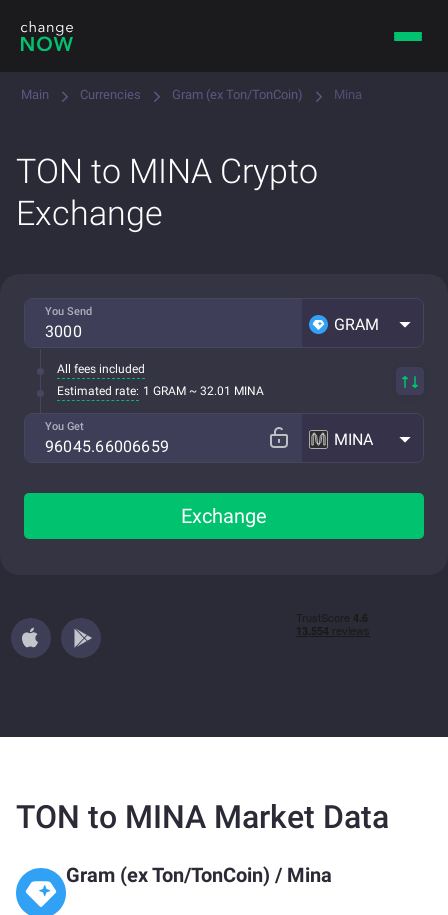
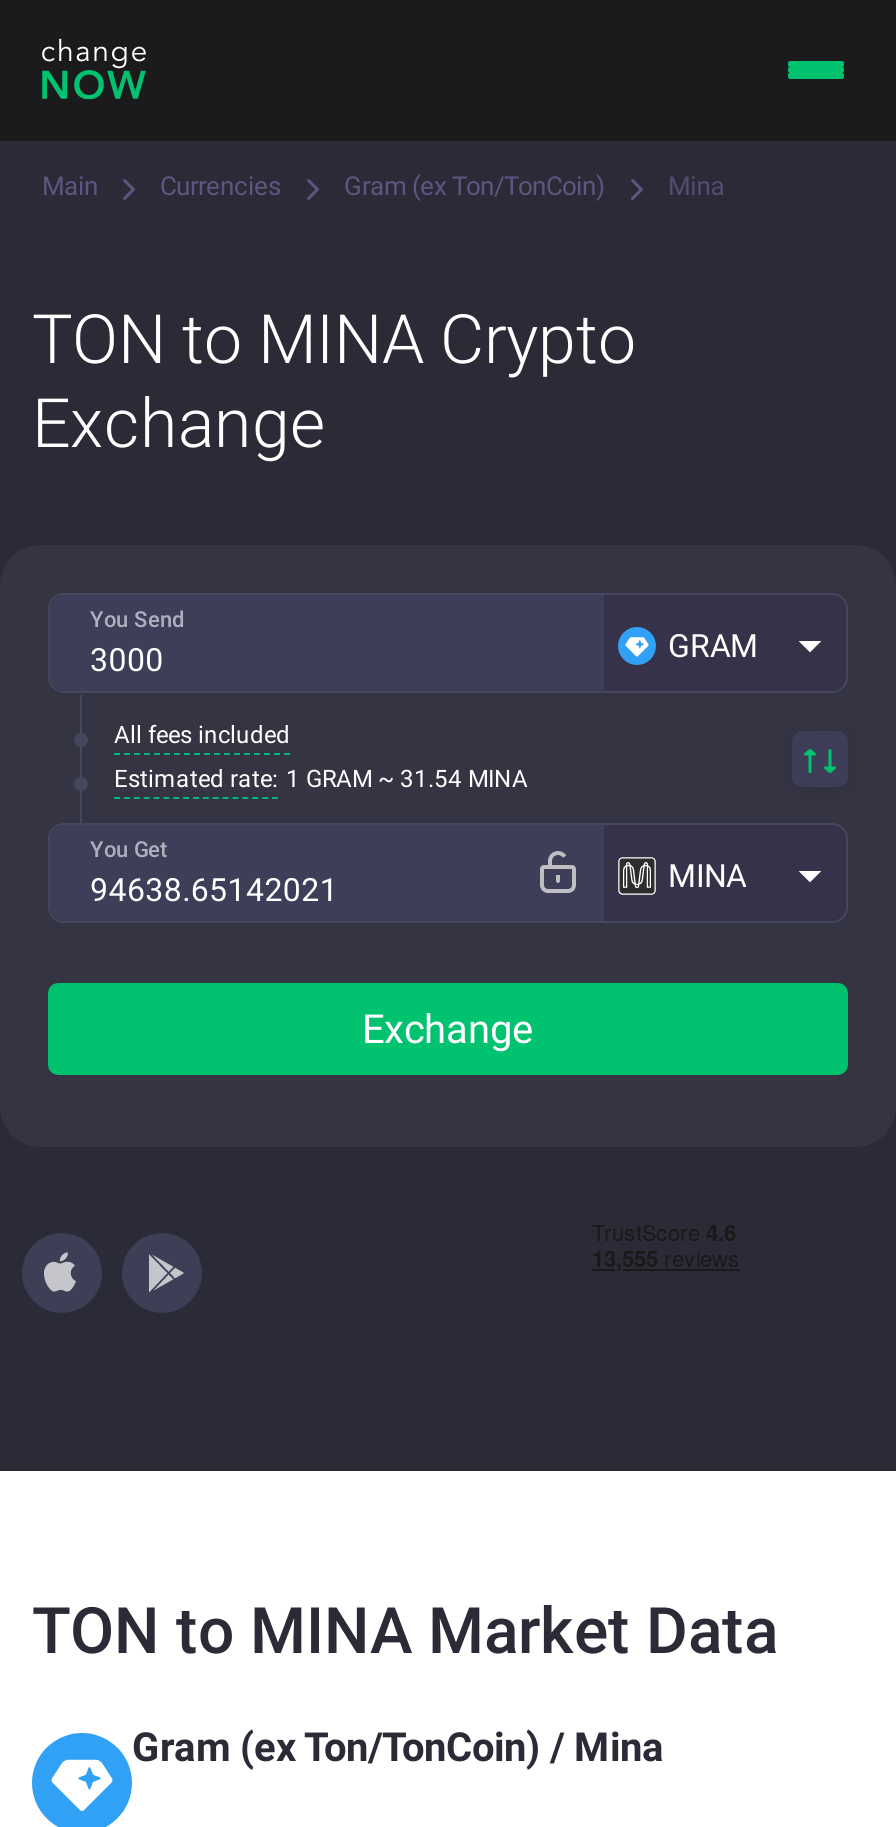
- Estimated rate: 1 GRAM ~ 32.01 MINA
+ Estimated rate: 1 GRAM ~ 31.54 MINA
